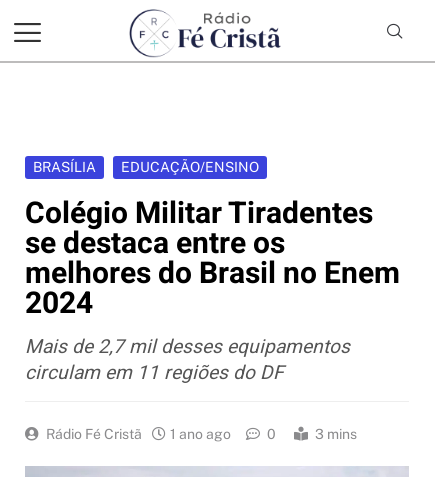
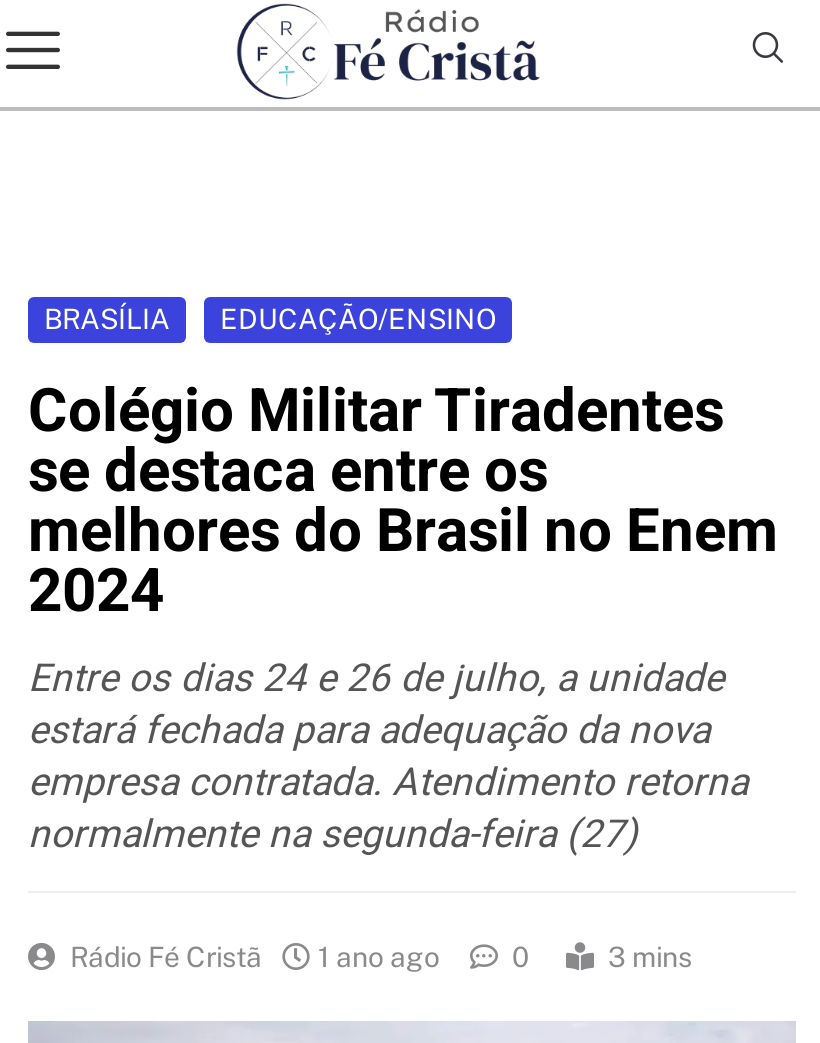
- Mais de 2,7 mil desses equipamentos
- circulam em 11 regiões do DF
+ Entre os dias 24 e 26 de julho, a unidade
+ estará fechada para adequação da nova
+ empresa contratada. Atendimento retorna
+ normalmente na segunda-feira (27)
